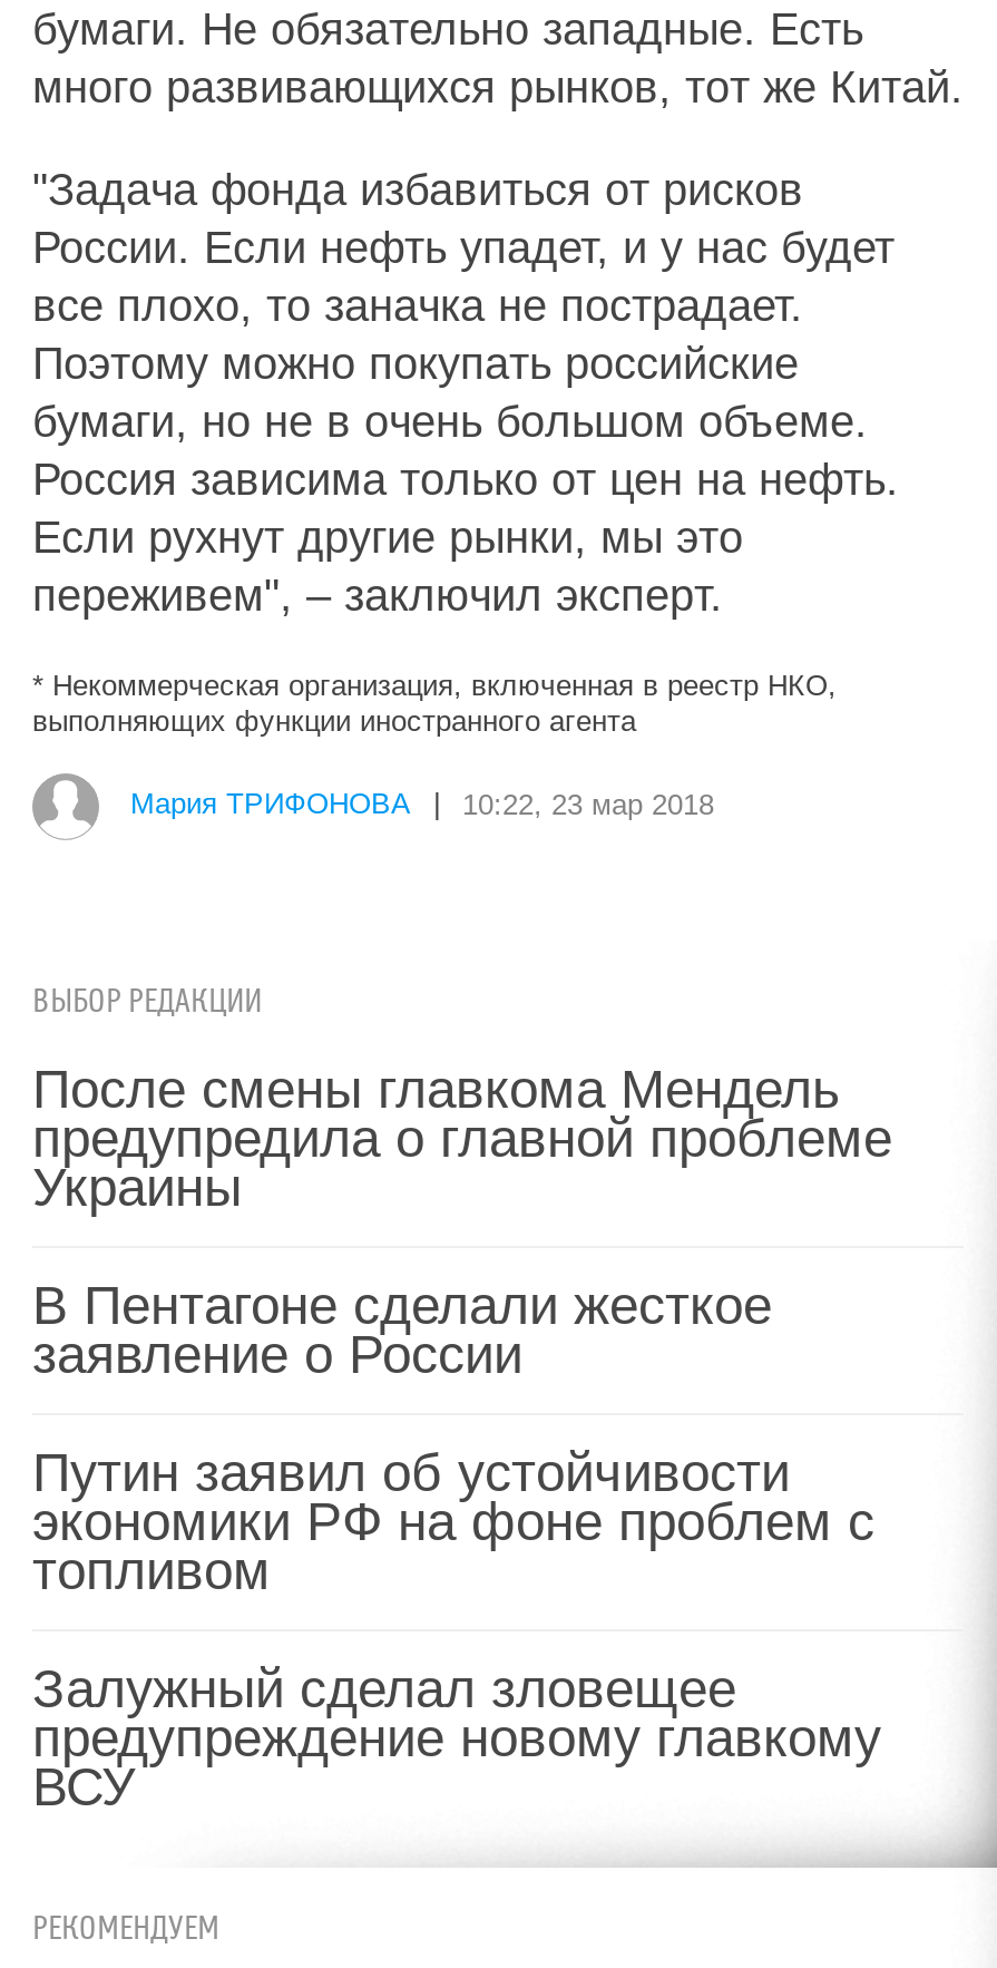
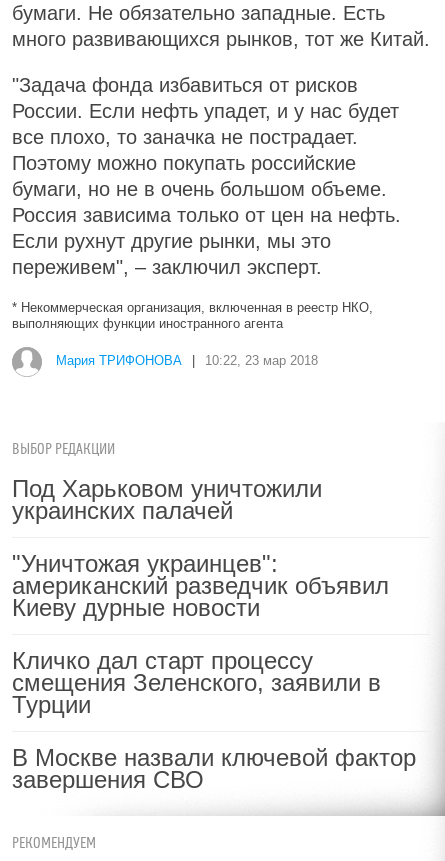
- После смены главкома Мендель
- предупредила о главной проблеме
- Украины
+ Под Харьковом уничтожили
+ украинских палачей

- В Пентагоне сделали жесткое
- заявление о России
+ "Уничтожая украинцев":
+ американский разведчик объявил
+ Киеву дурные новости

- Путин заявил об устойчивости
- экономики РФ на фоне проблем с
- топливом
+ Кличко дал старт процессу
+ смещения Зеленского, заявили в
+ Турции

- Залужный сделал зловещее
- предупреждение новому главкому
- ВСУ
+ В Москве назвали ключевой фактор
+ завершения СВО
